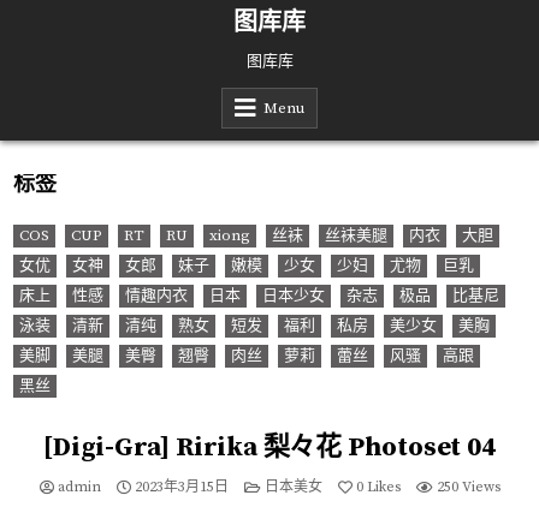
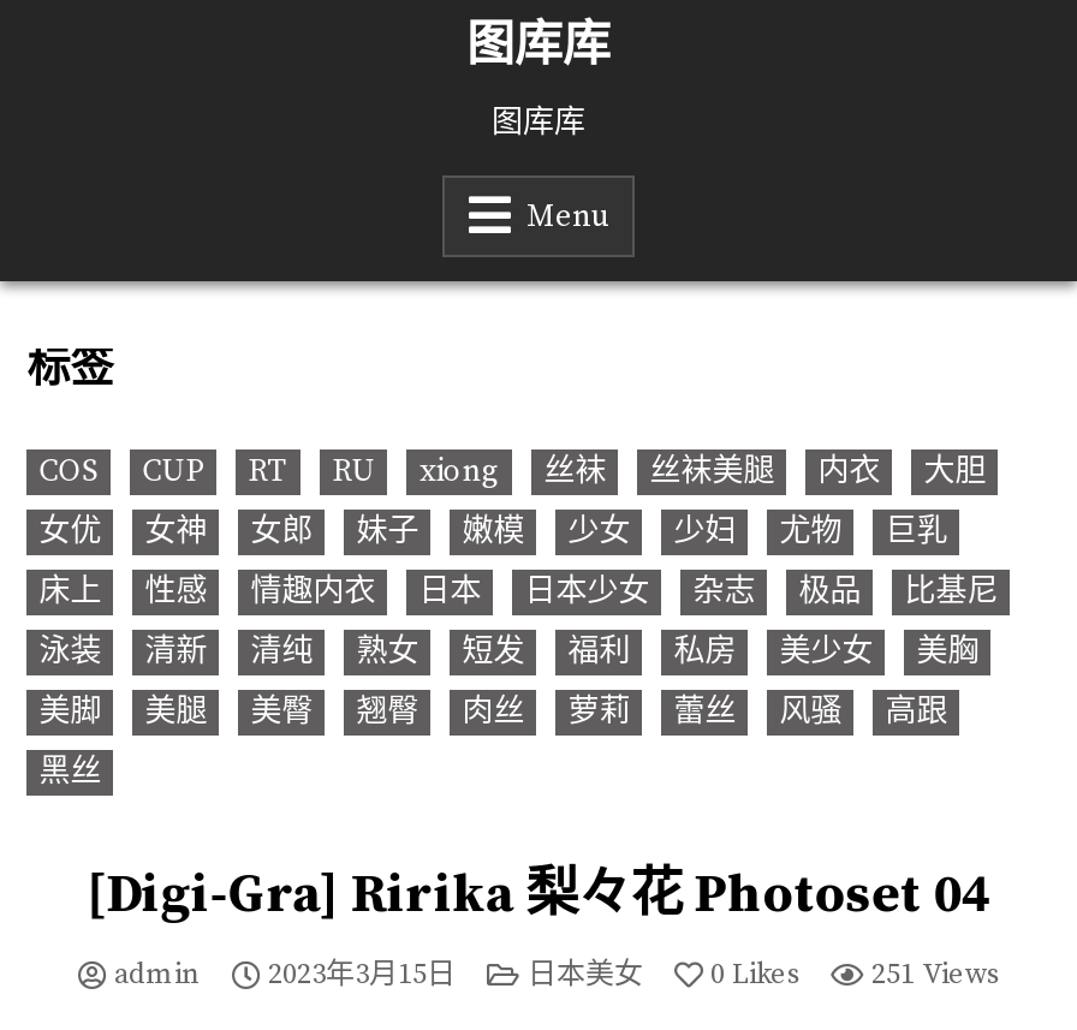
- 250 Views
+ 251 Views
